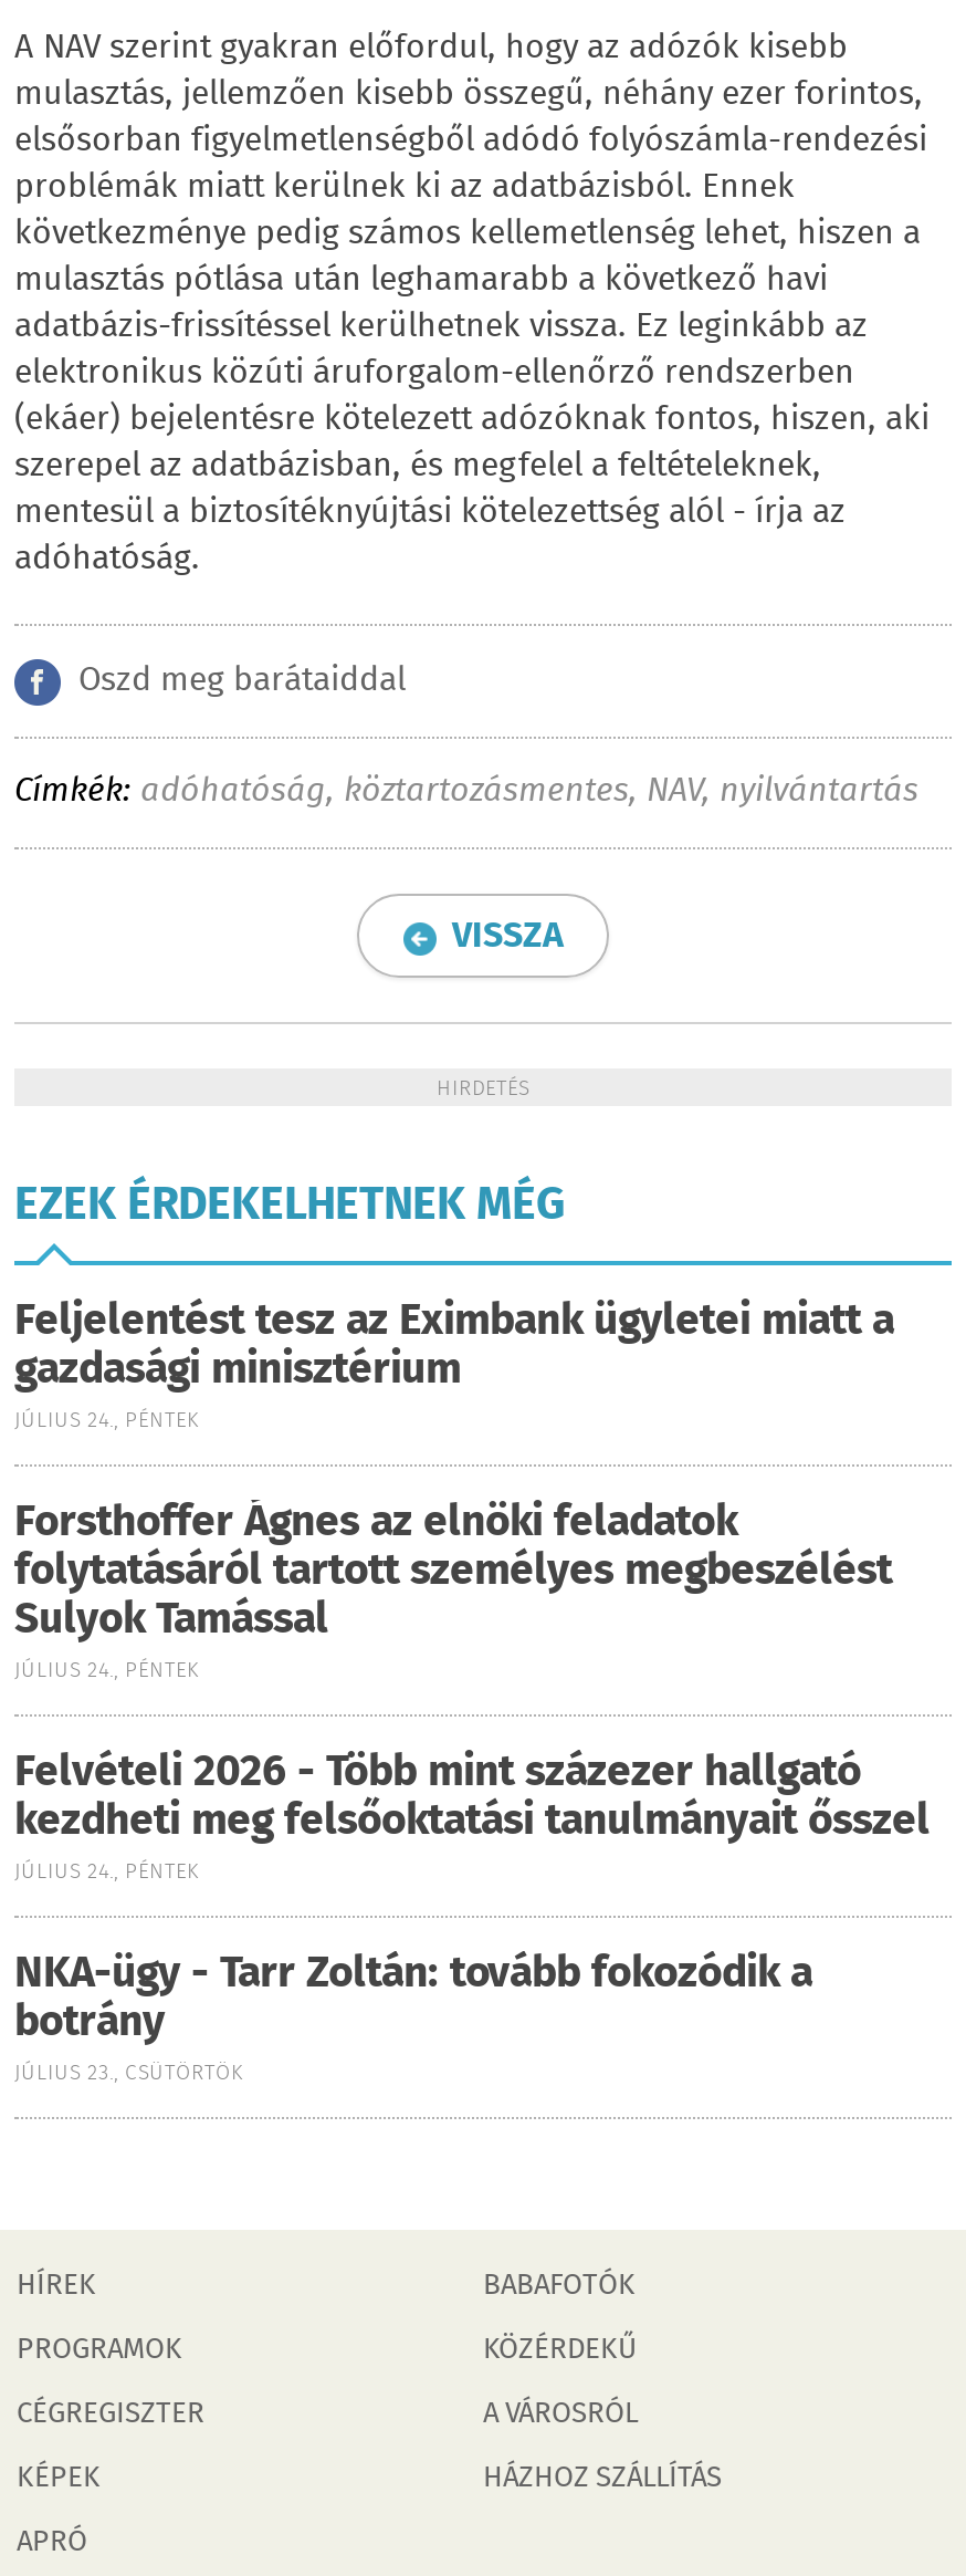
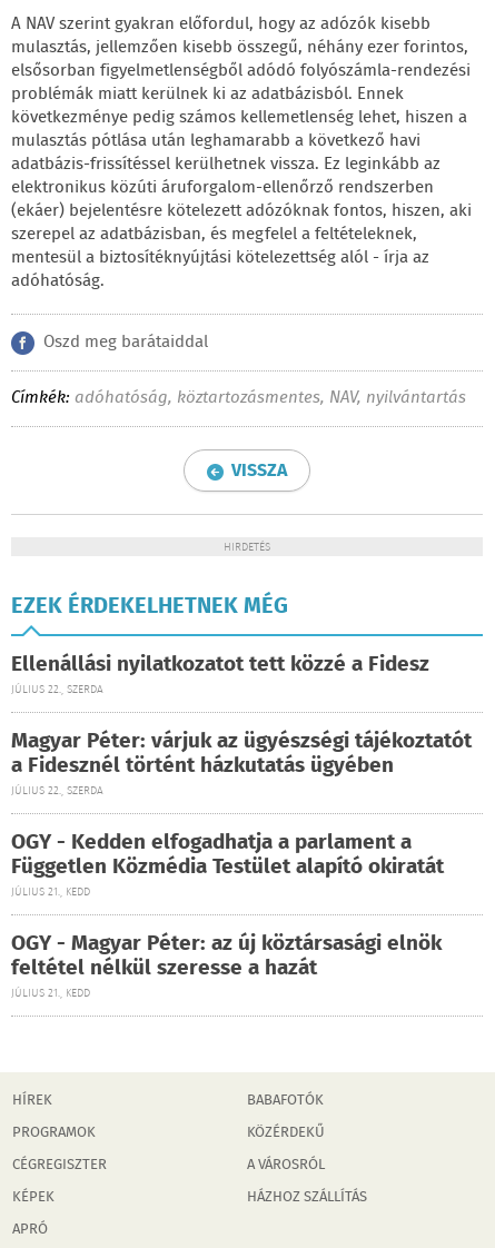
- Feljelentést tesz az Eximbank ügyletei miatt a
- gazdasági minisztérium
- JÚLIUS 24., PÉNTEK
+ Ellenállási nyilatkozatot tett közzé a Fidesz
+ JÚLIUS 22., SZERDA

- Forsthoffer Ágnes az elnöki feladatok
- folytatásáról tartott személyes megbeszélést
- Sulyok Tamással
- JÚLIUS 24., PÉNTEK
+ Magyar Péter: várjuk az ügyészségi tájékoztatót
+ a Fidesznél történt házkutatás ügyében
+ JÚLIUS 22., SZERDA

- Felvételi 2026 - Több mint százezer hallgató
- kezdheti meg felsőoktatási tanulmányait ősszel
- JÚLIUS 24., PÉNTEK
+ OGY - Kedden elfogadhatja a parlament a
+ Független Közmédia Testület alapító okiratát
+ JÚLIUS 21., KEDD

- NKA-ügy - Tarr Zoltán: tovább fokozódik a
- botrány
- JÚLIUS 23., CSÜTÖRTÖK
+ OGY - Magyar Péter: az új köztársasági elnök
+ feltétel nélkül szeresse a hazát
+ JÚLIUS 21., KEDD
